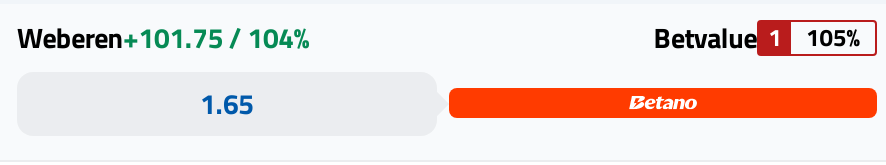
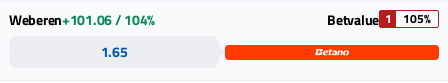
- Weberen+101.75 / 104%
+ Weberen+101.06 / 104%
